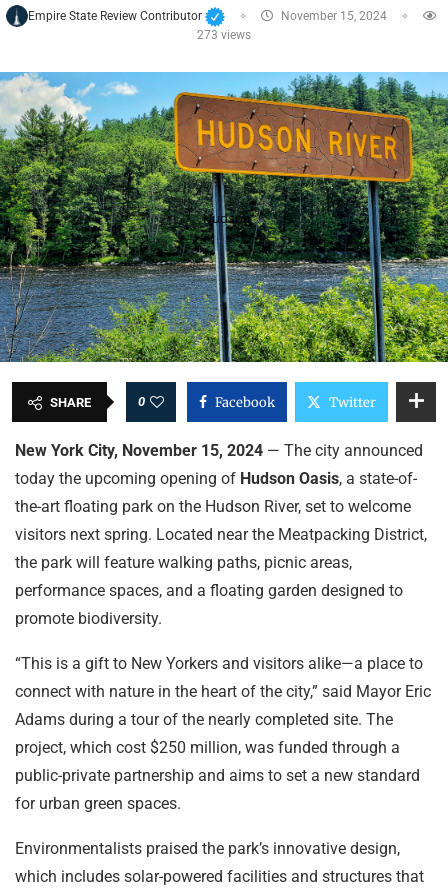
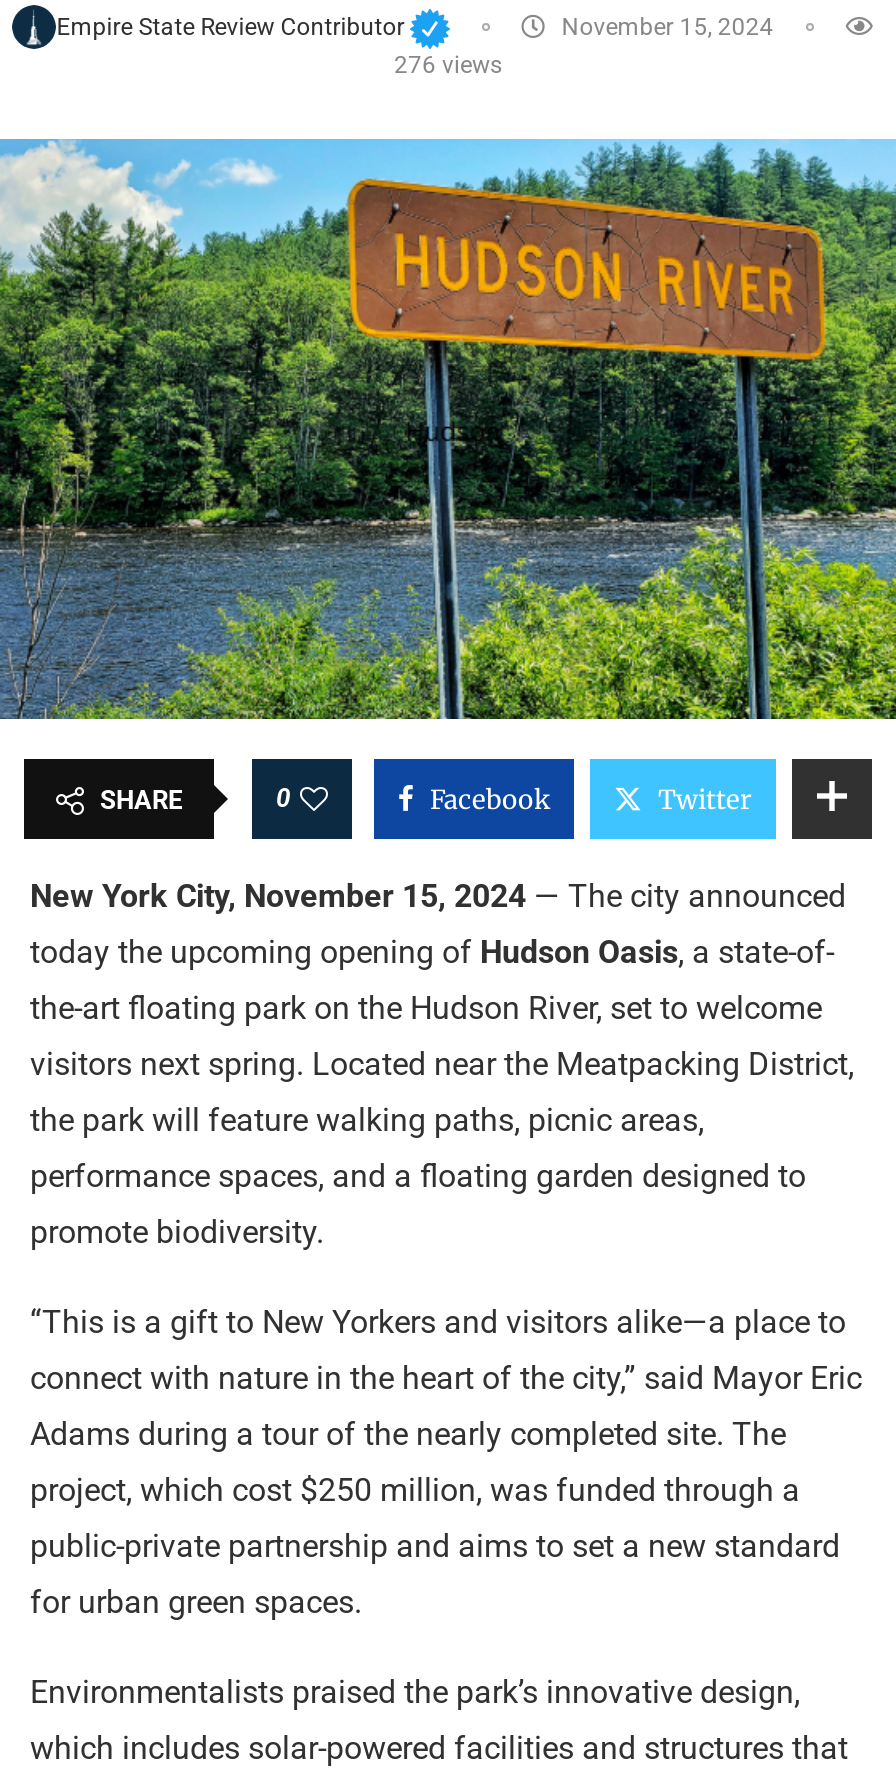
- 273 views
+ 276 views
